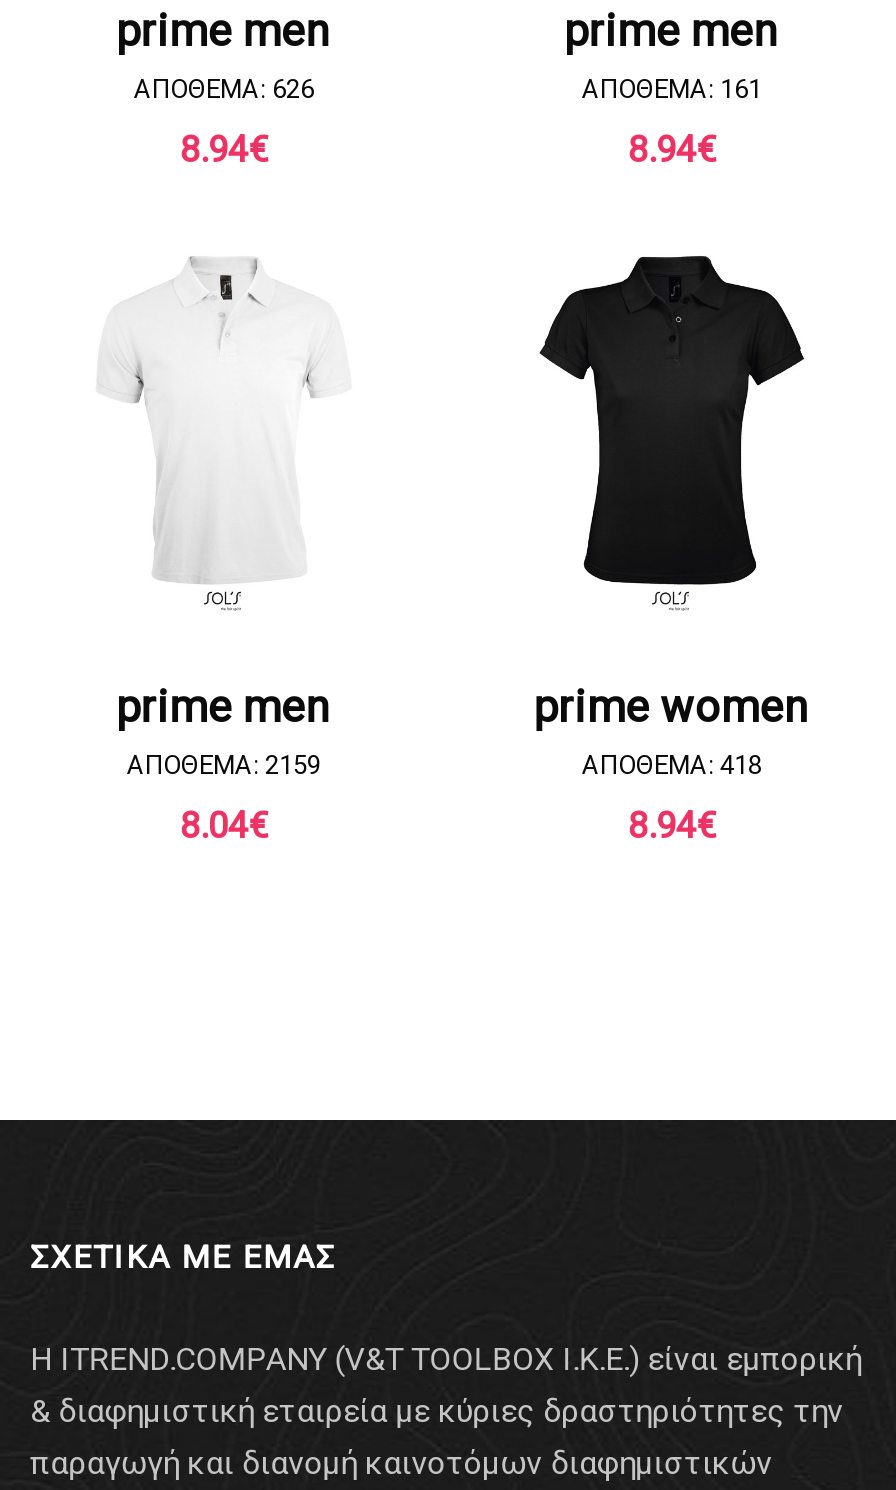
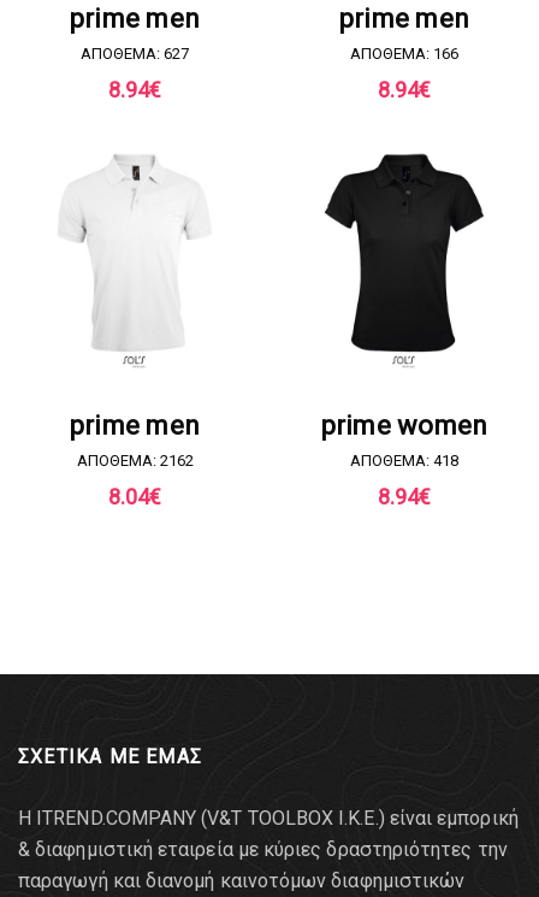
- ΑΠΟΘΕΜΑ: 626
+ ΑΠΟΘΕΜΑ: 627

- ΑΠΟΘΕΜΑ: 161
+ ΑΠΟΘΕΜΑ: 166

- ΑΠΟΘΕΜΑ: 2159
+ ΑΠΟΘΕΜΑ: 2162
